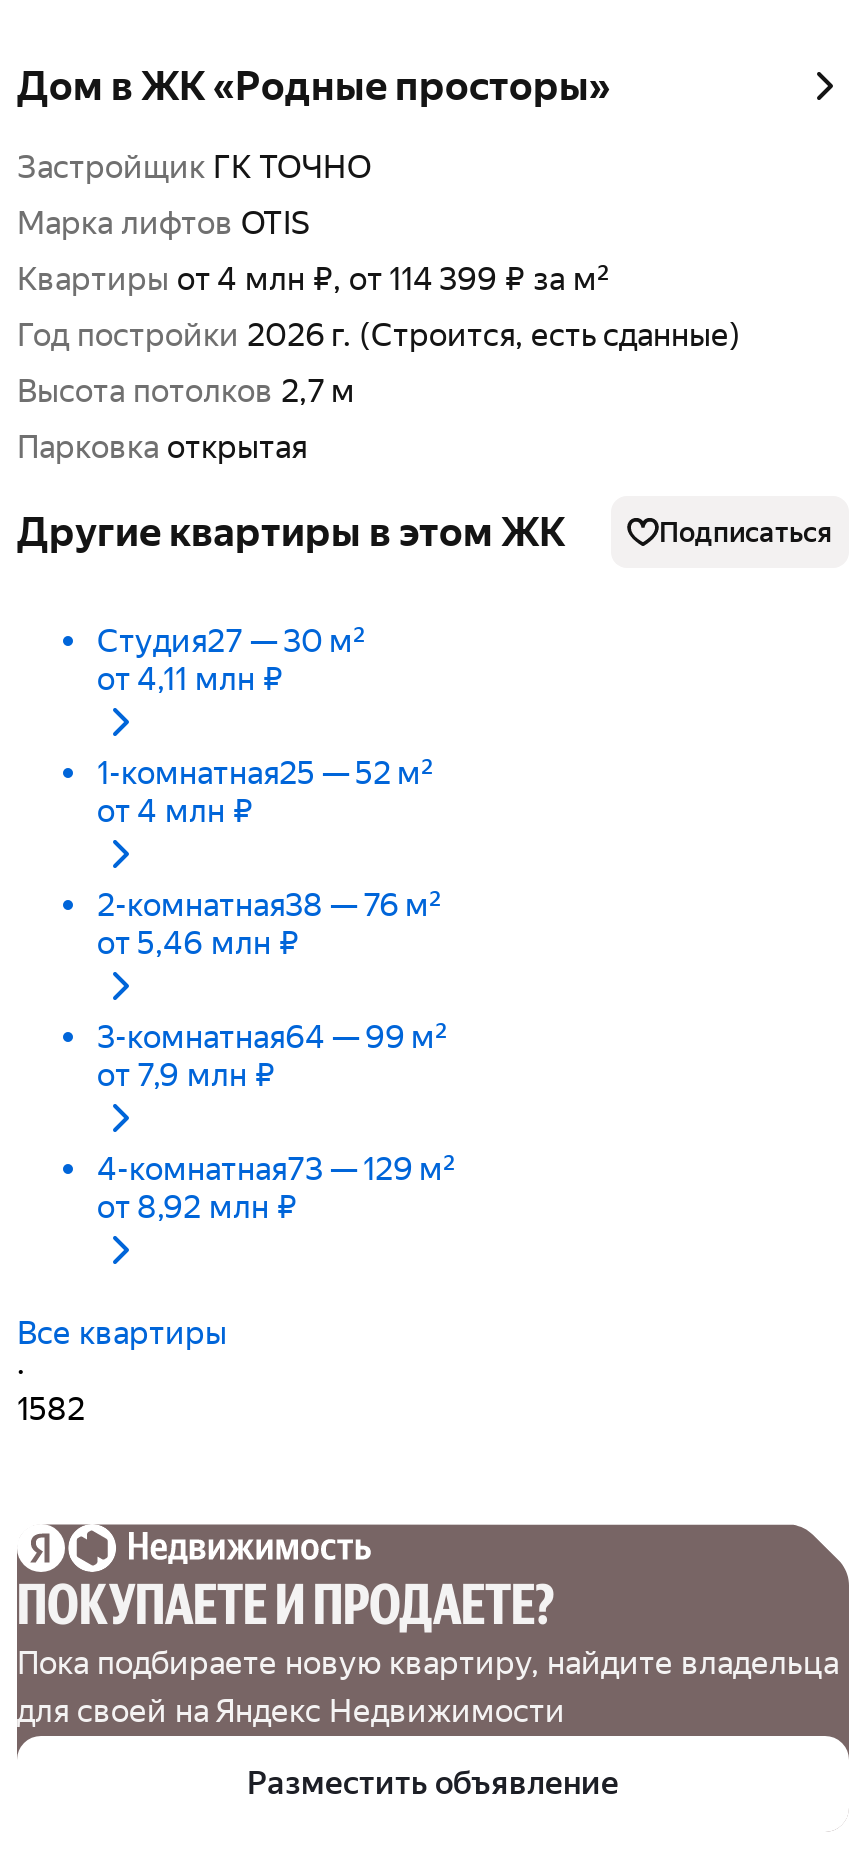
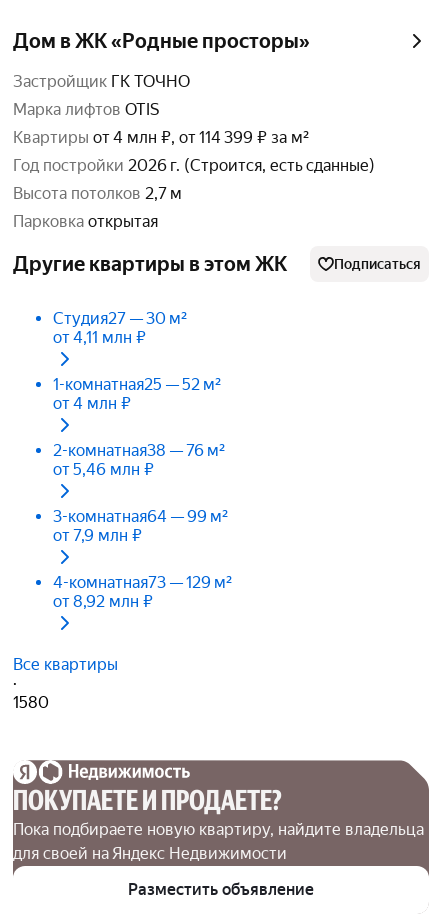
- 1582
+ 1580
